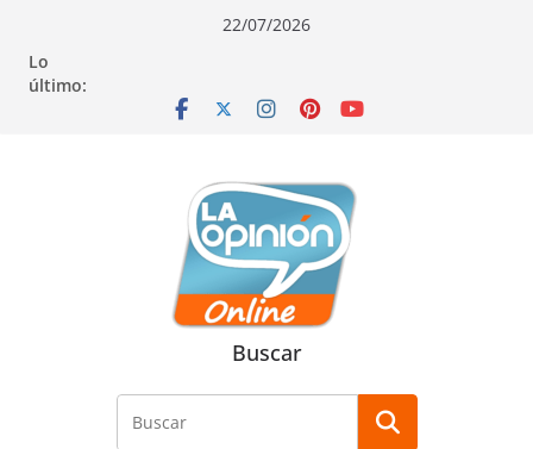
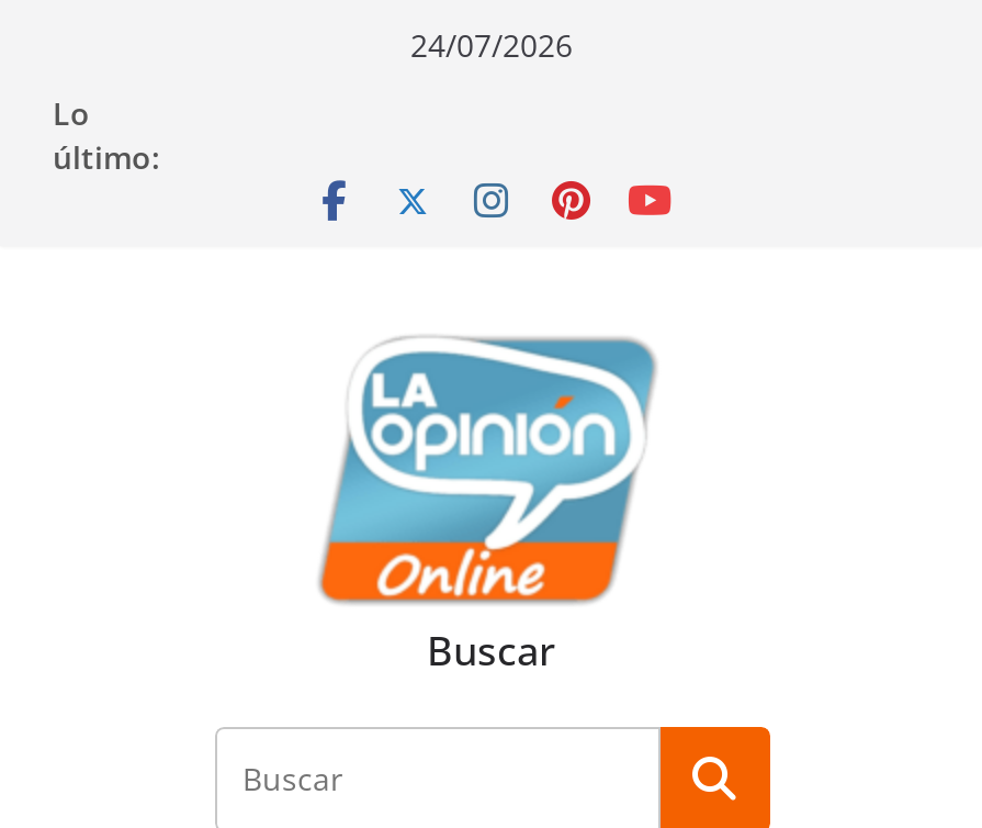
- 22/07/2026
+ 24/07/2026
